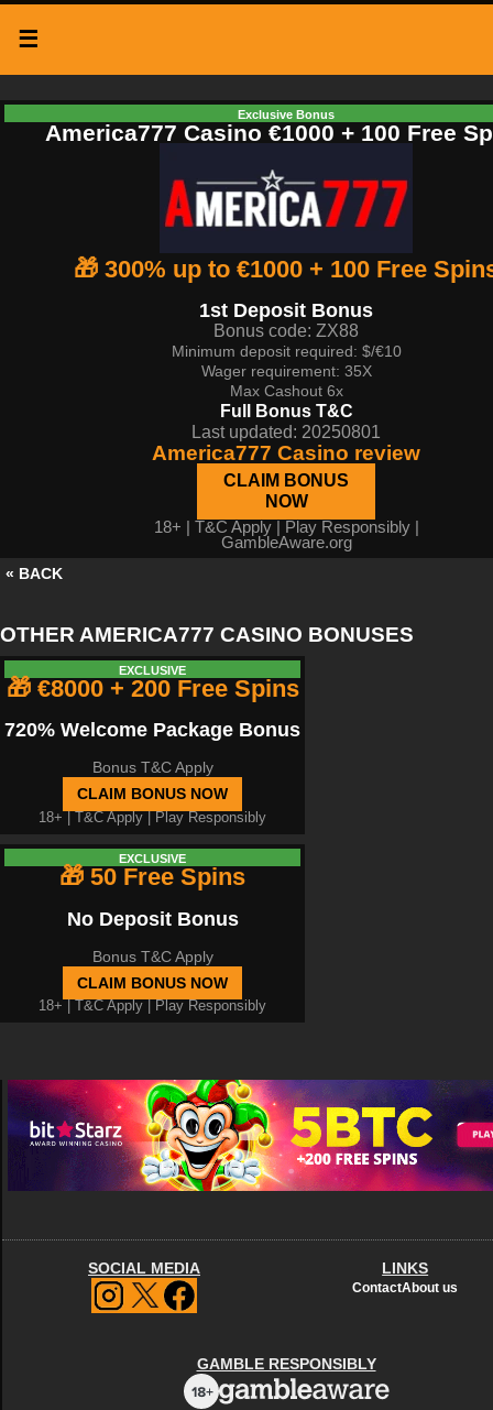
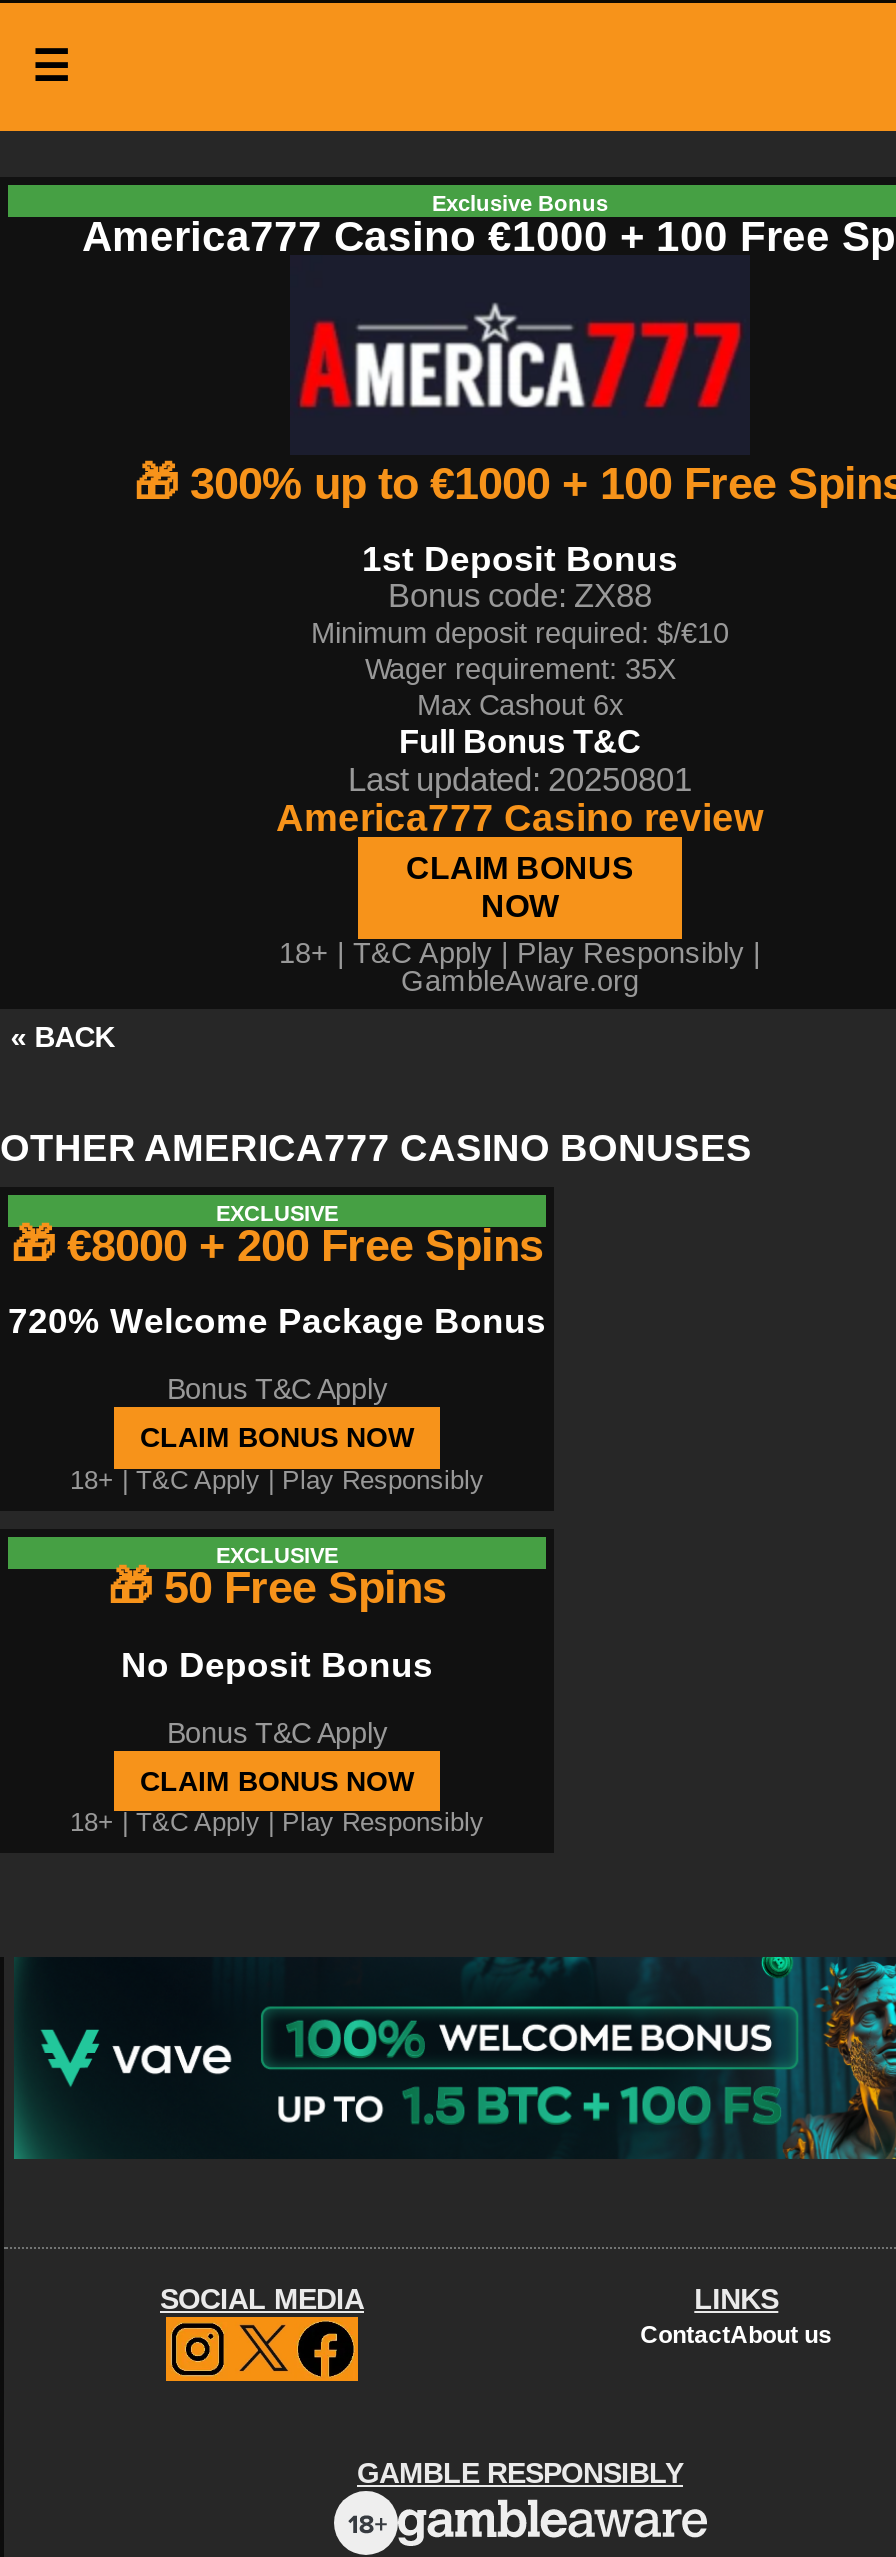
- [image]
+ [image]
